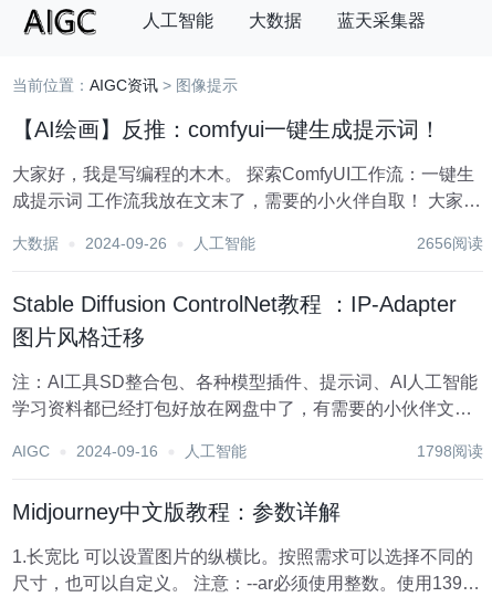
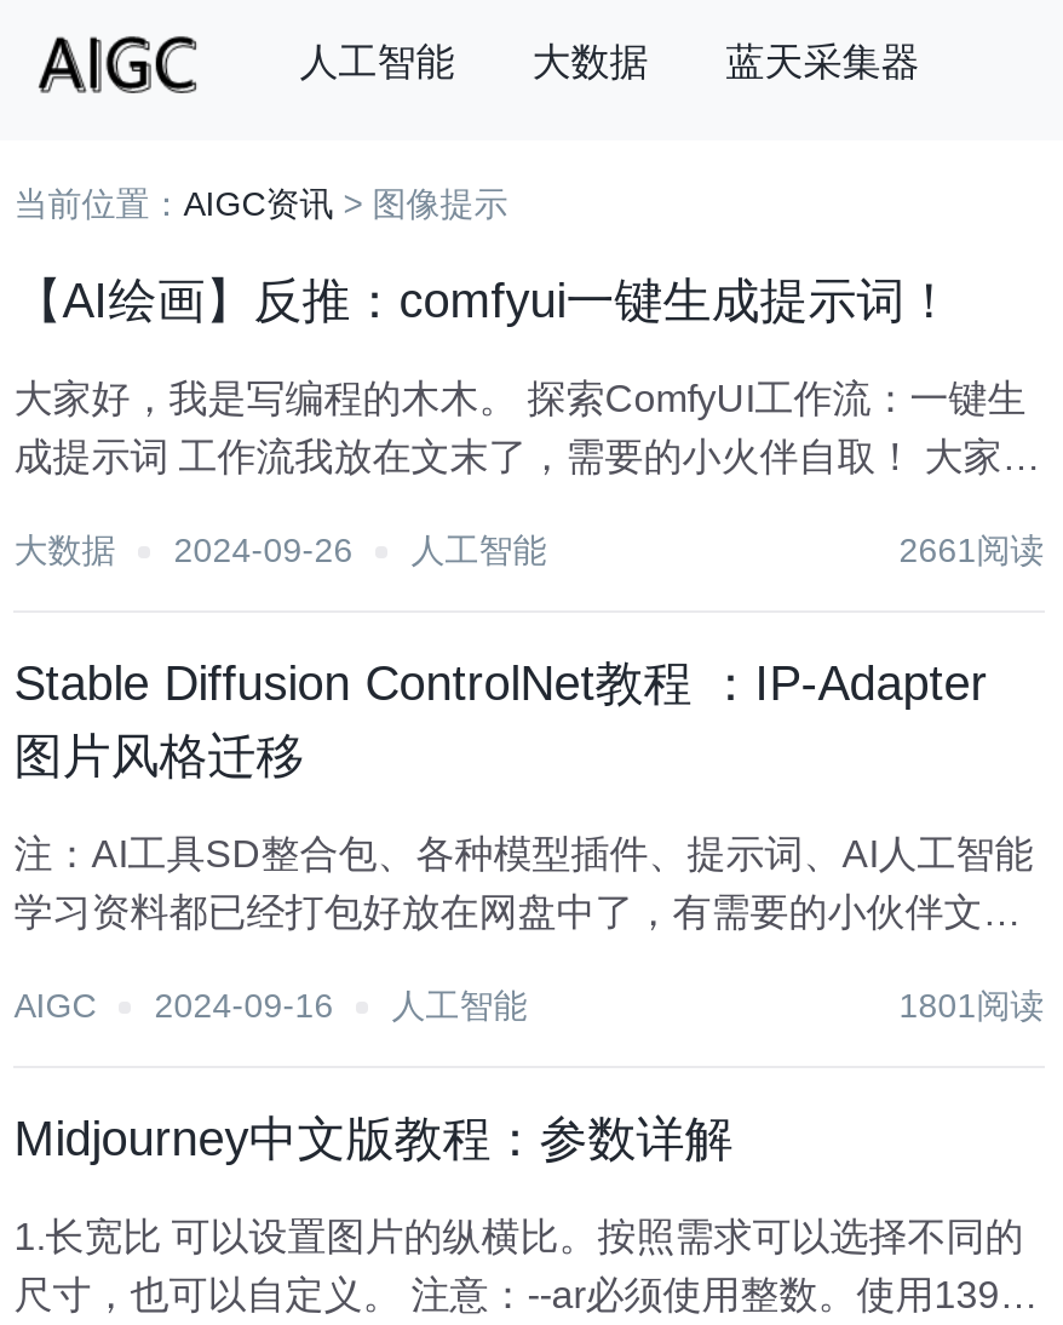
- 2656阅读
+ 2661阅读

- 1798阅读
+ 1801阅读
